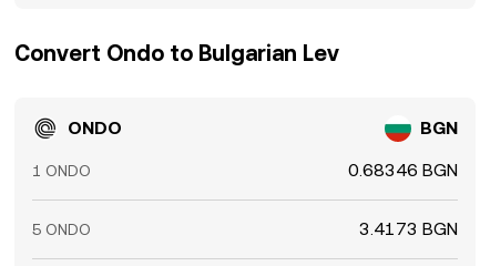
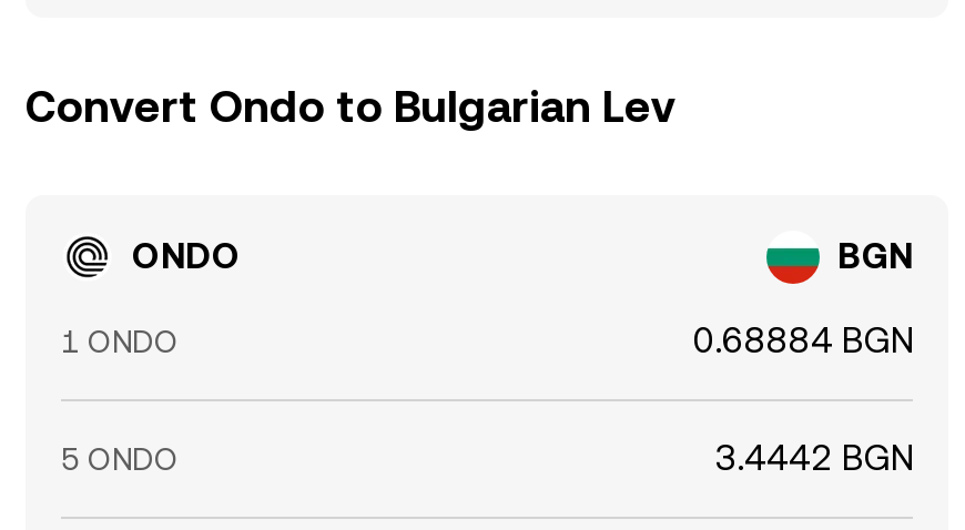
- 0.68346 BGN
+ 0.68884 BGN

- 3.4173 BGN
+ 3.4442 BGN
